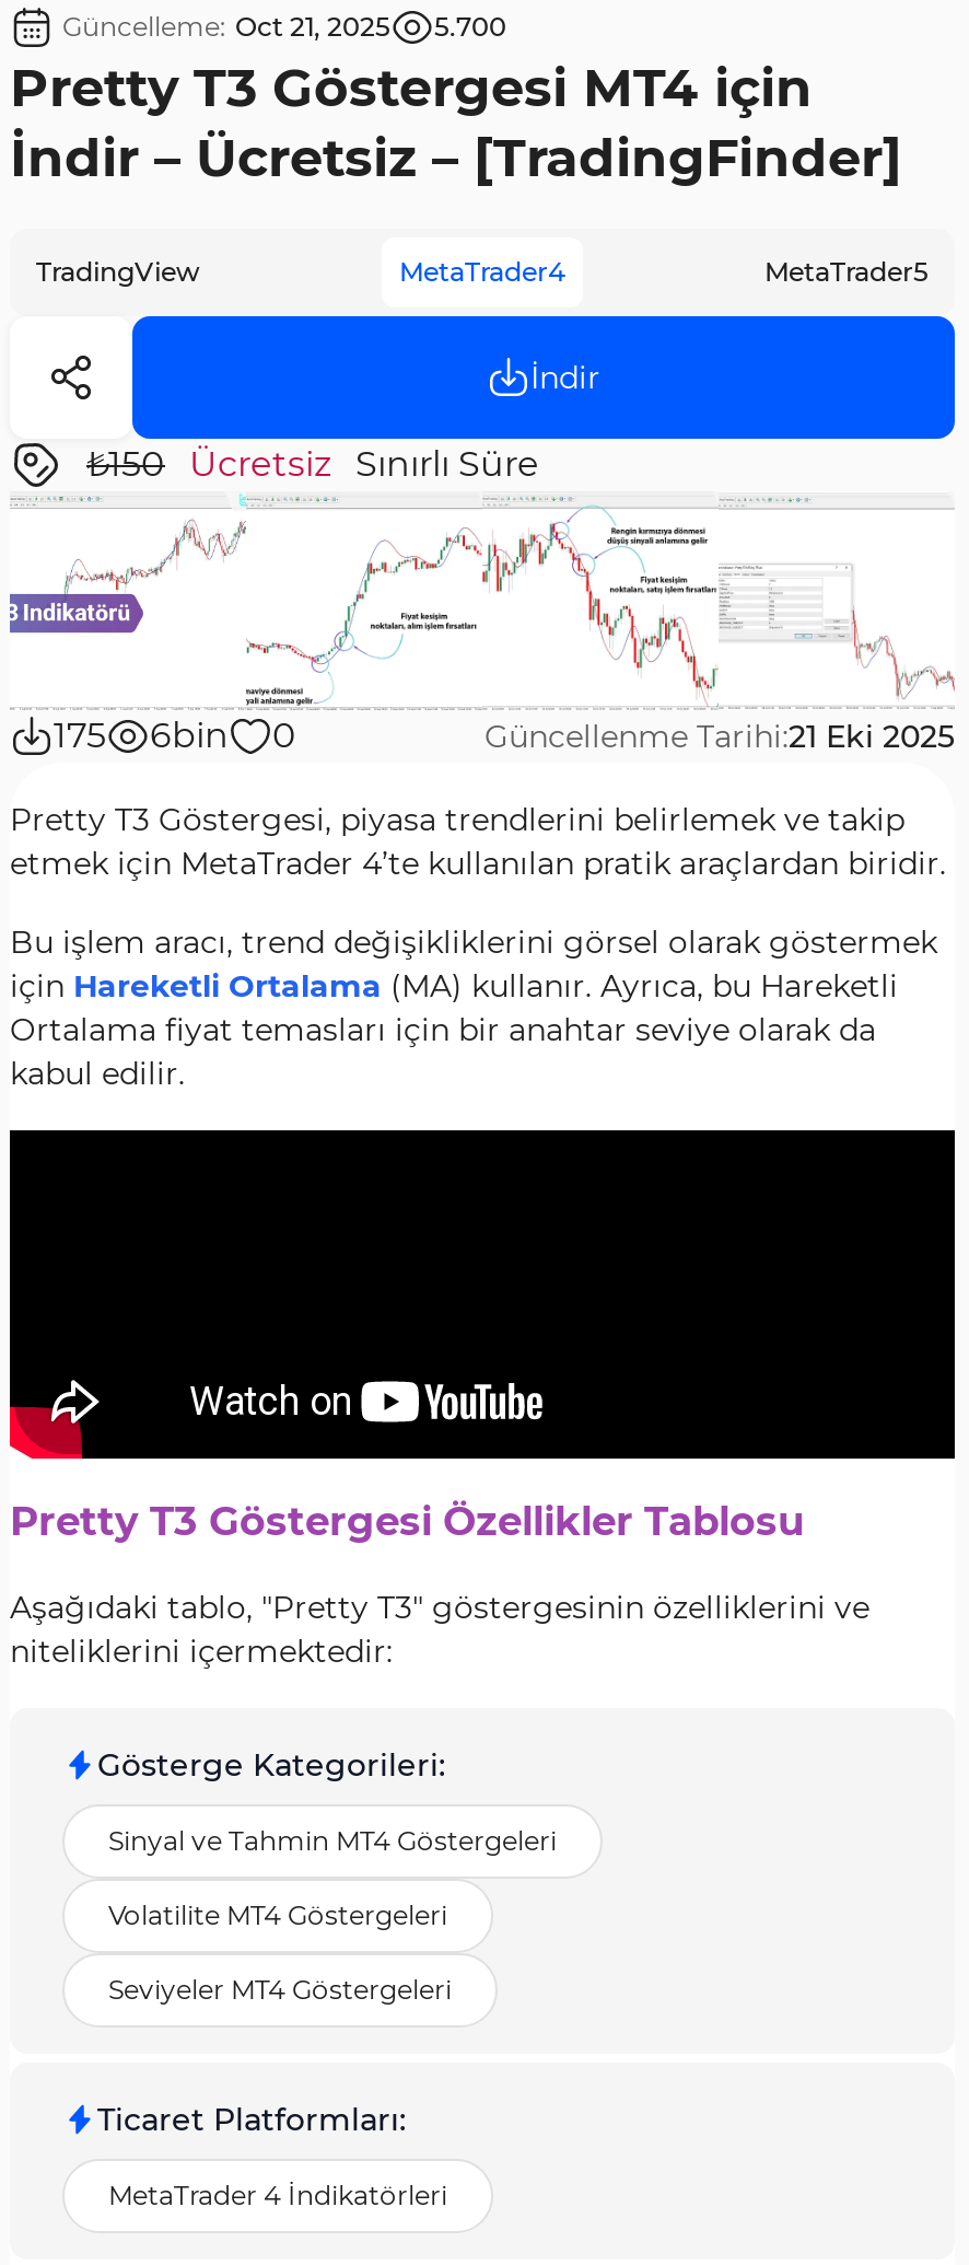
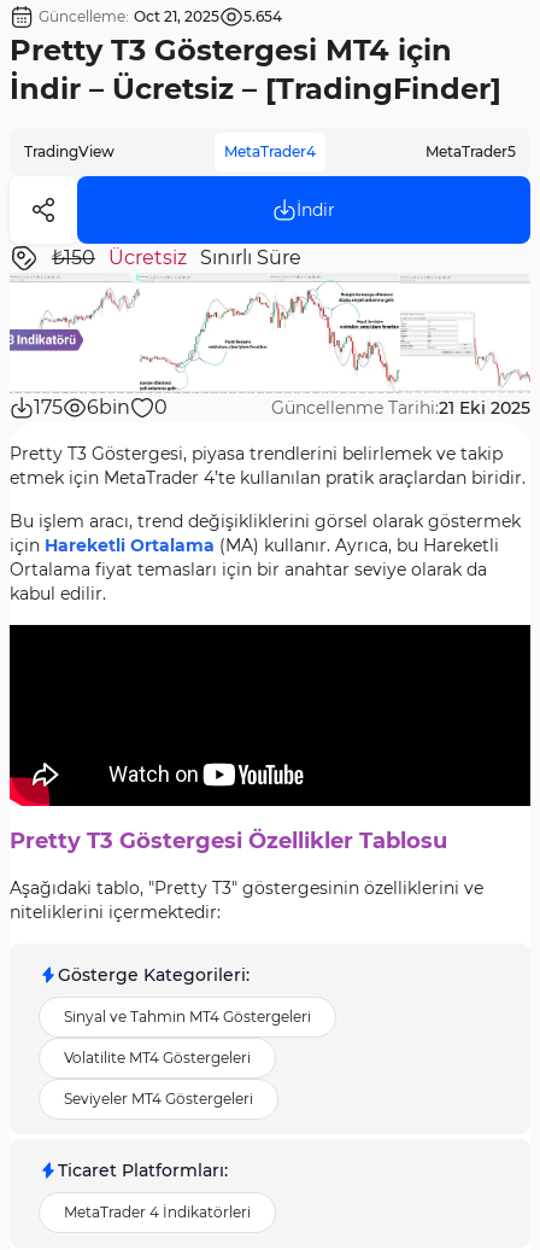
- 5.700
+ 5.654
